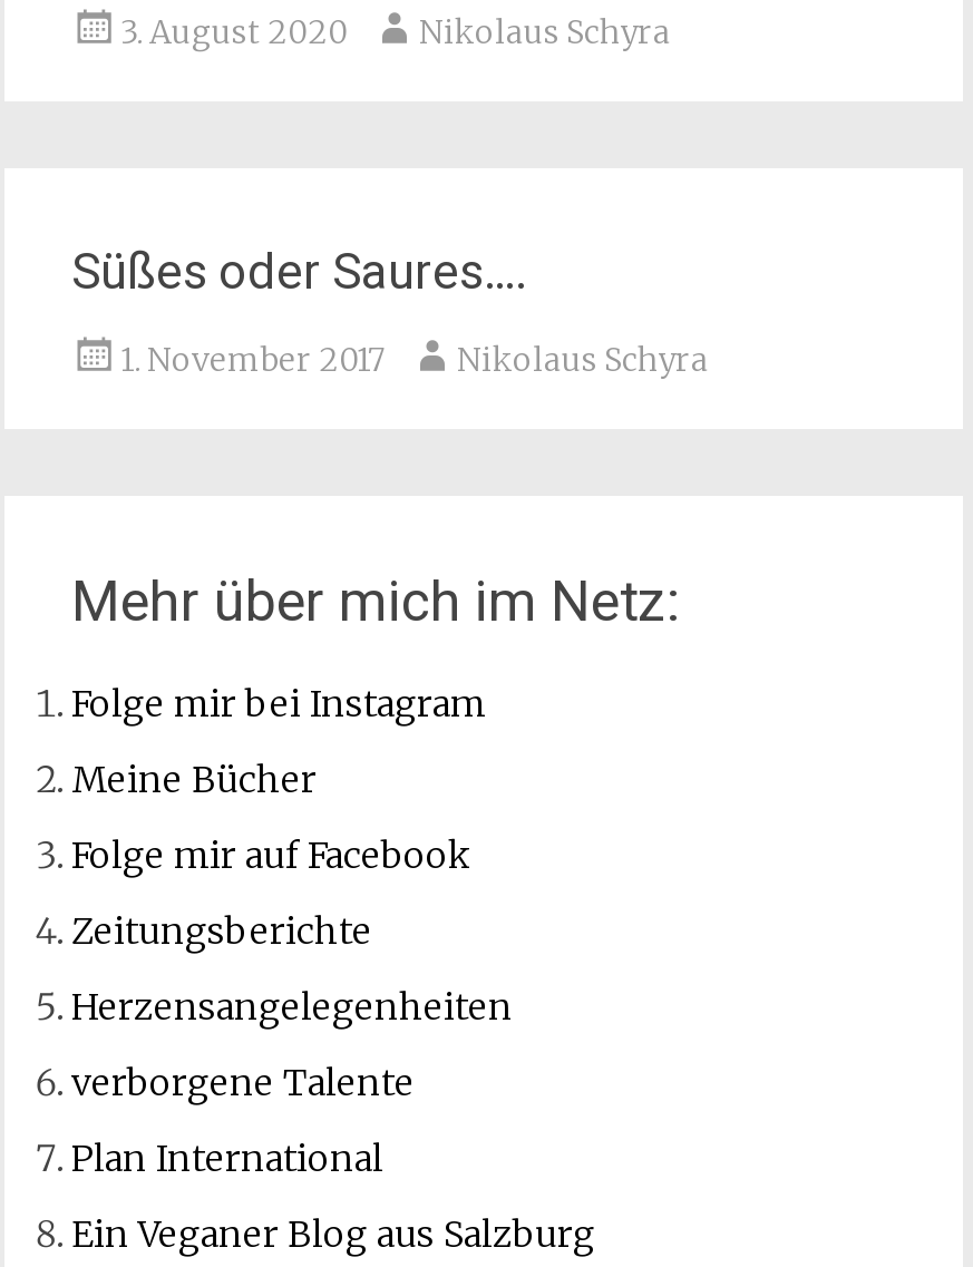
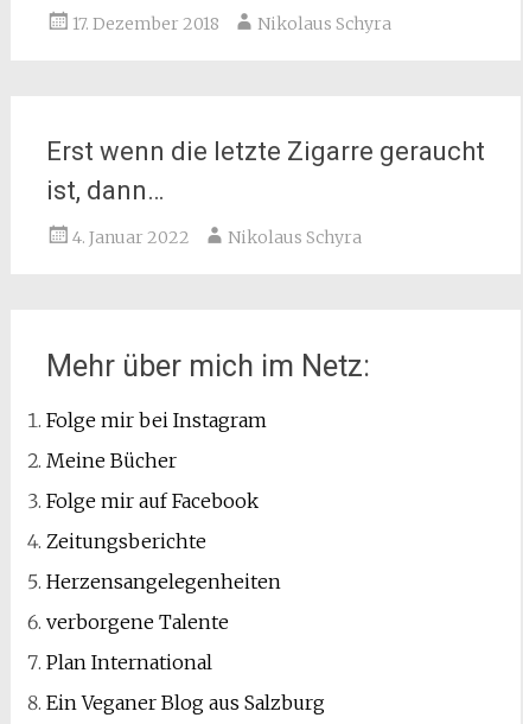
- 3. August 2020 Nikolaus Schyra
+ 17. Dezember 2018 Nikolaus Schyra

- Süßes oder Saures….
+ Erst wenn die letzte Zigarre geraucht
+ ist, dann…

- 1. November 2017 Nikolaus Schyra
+ 4. Januar 2022 Nikolaus Schyra
